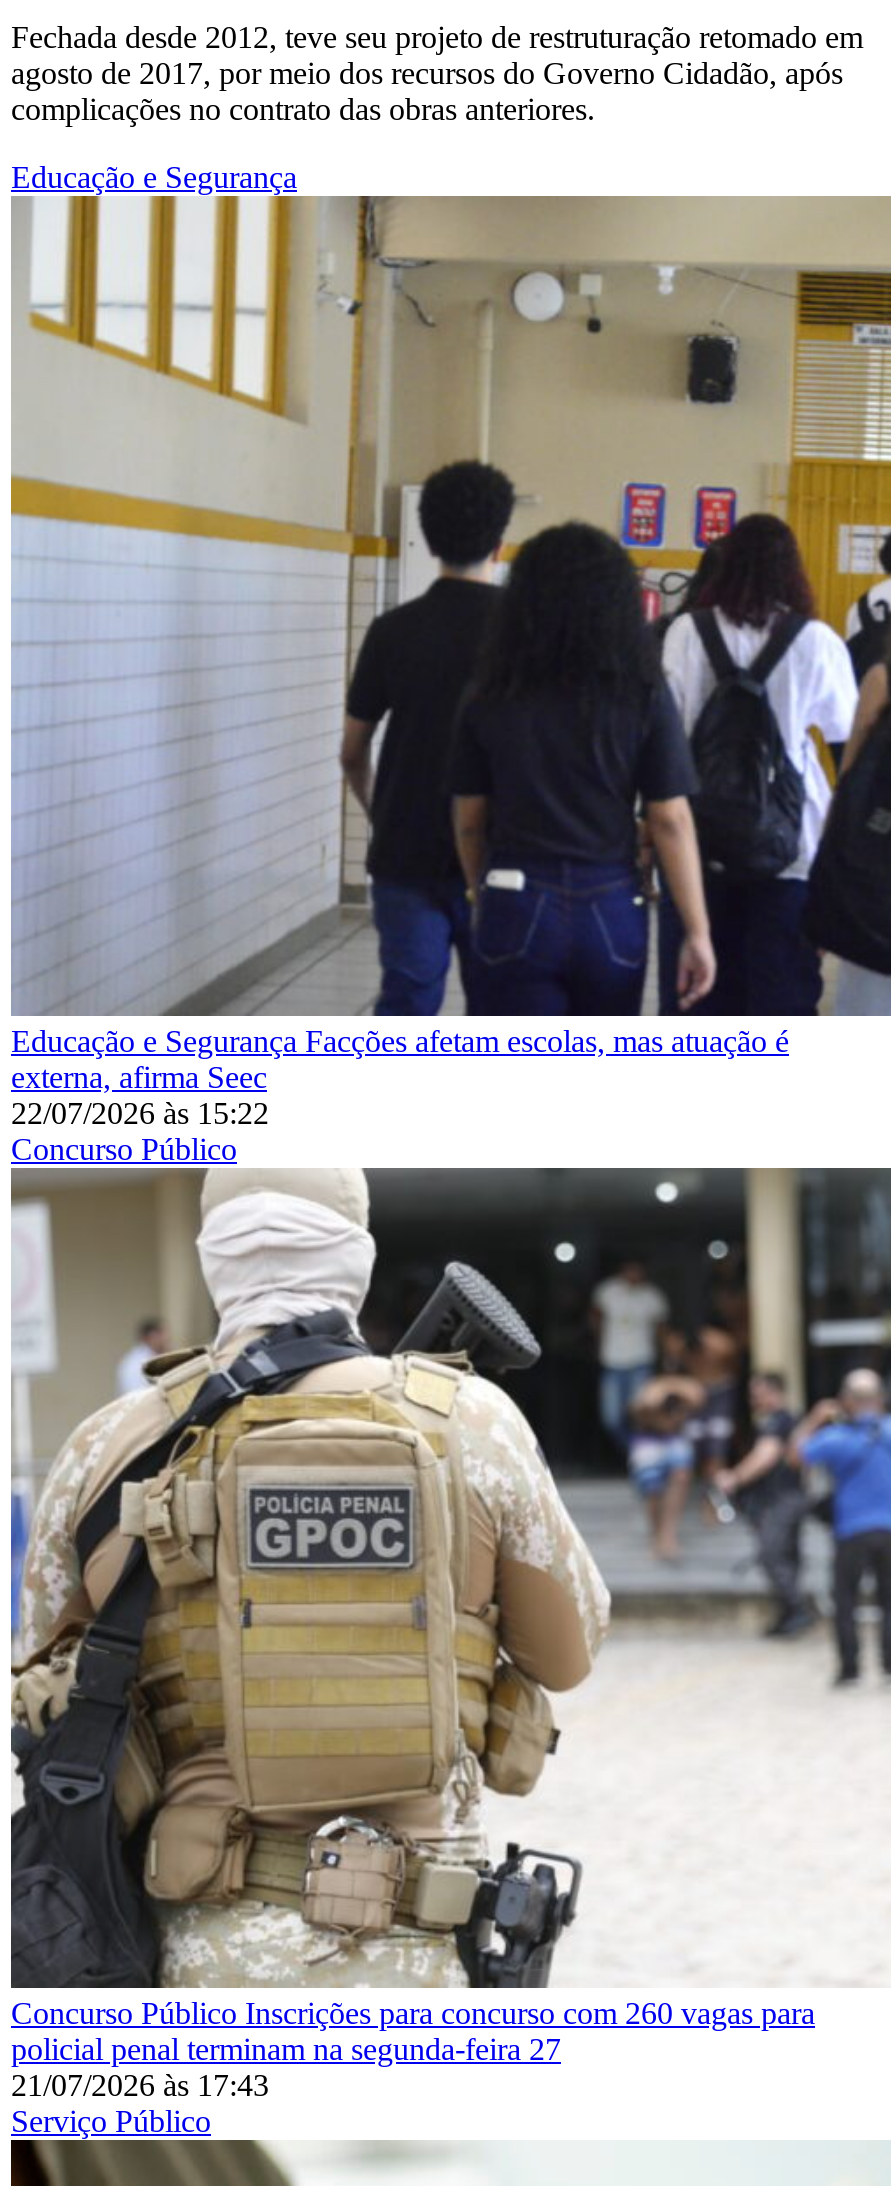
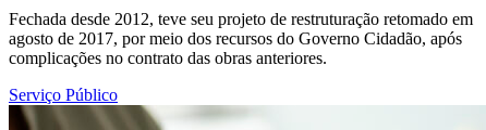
- Educação e Segurança

- [image]
- Educação e Segurança Facções afetam escolas, mas atuação é
- externa, afirma Seec
- 22/07/2026 às 15:22
- Concurso Público

- [image]
- Concurso Público Inscrições para concurso com 260 vagas para
- policial penal terminam na segunda-feira 27
- 21/07/2026 às 17:43
